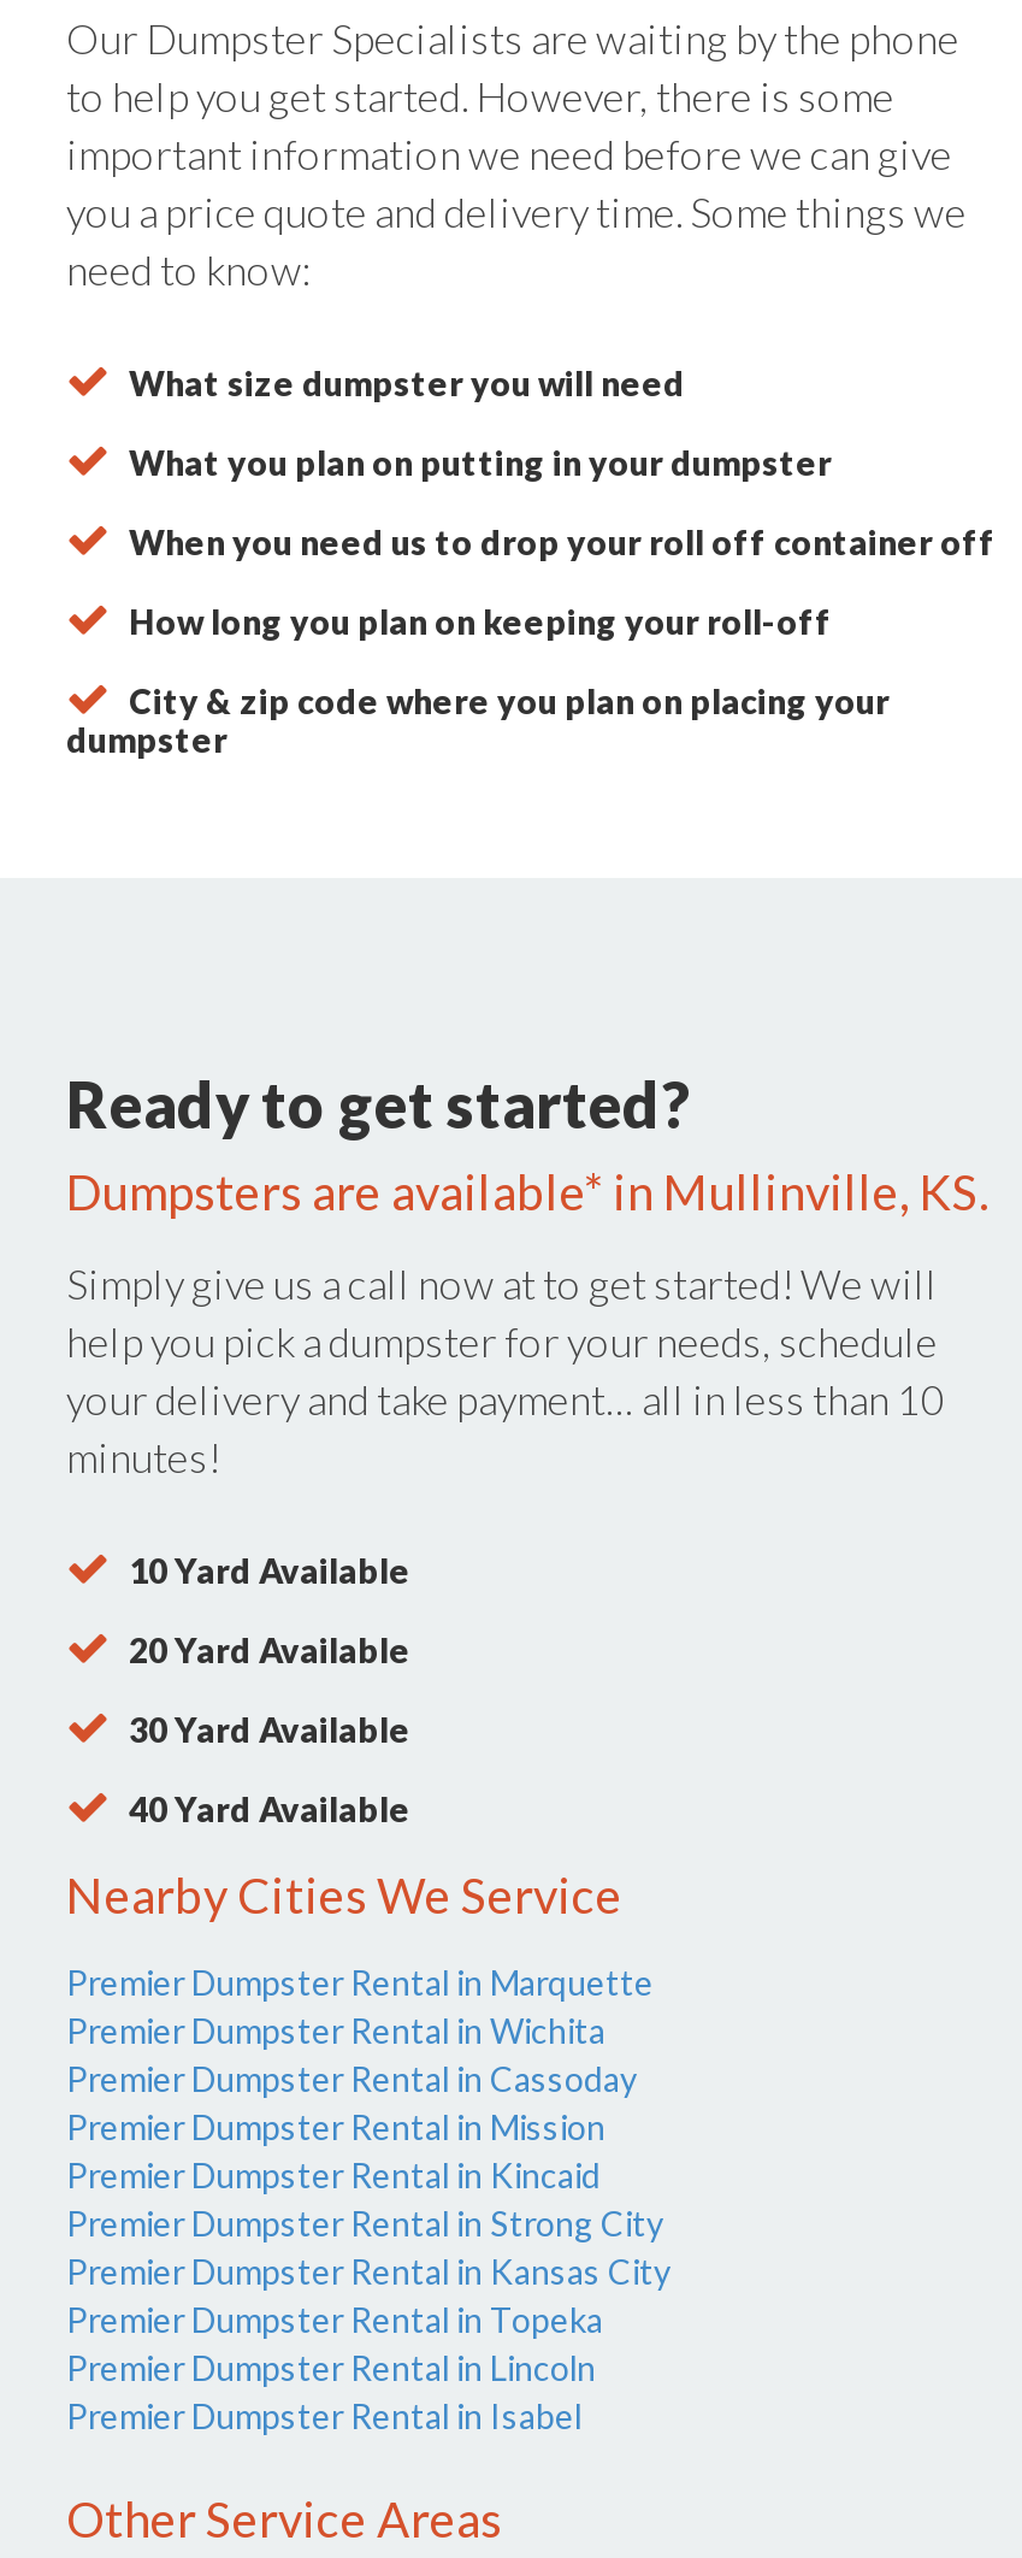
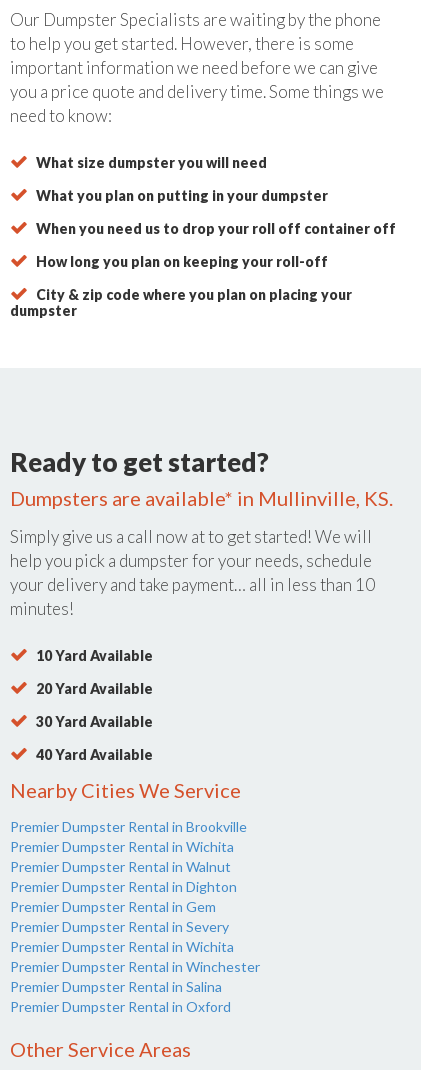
- Premier Dumpster Rental in Marquette
+ Premier Dumpster Rental in Brookville

- Premier Dumpster Rental in Cassoday
- Premier Dumpster Rental in Mission
- Premier Dumpster Rental in Kincaid
- Premier Dumpster Rental in Strong City
- Premier Dumpster Rental in Kansas City
- Premier Dumpster Rental in Topeka
- Premier Dumpster Rental in Lincoln
- Premier Dumpster Rental in Isabel
+ Premier Dumpster Rental in Walnut
+ Premier Dumpster Rental in Dighton
+ Premier Dumpster Rental in Gem
+ Premier Dumpster Rental in Severy
+ Premier Dumpster Rental in Wichita
+ Premier Dumpster Rental in Winchester
+ Premier Dumpster Rental in Salina
+ Premier Dumpster Rental in Oxford
